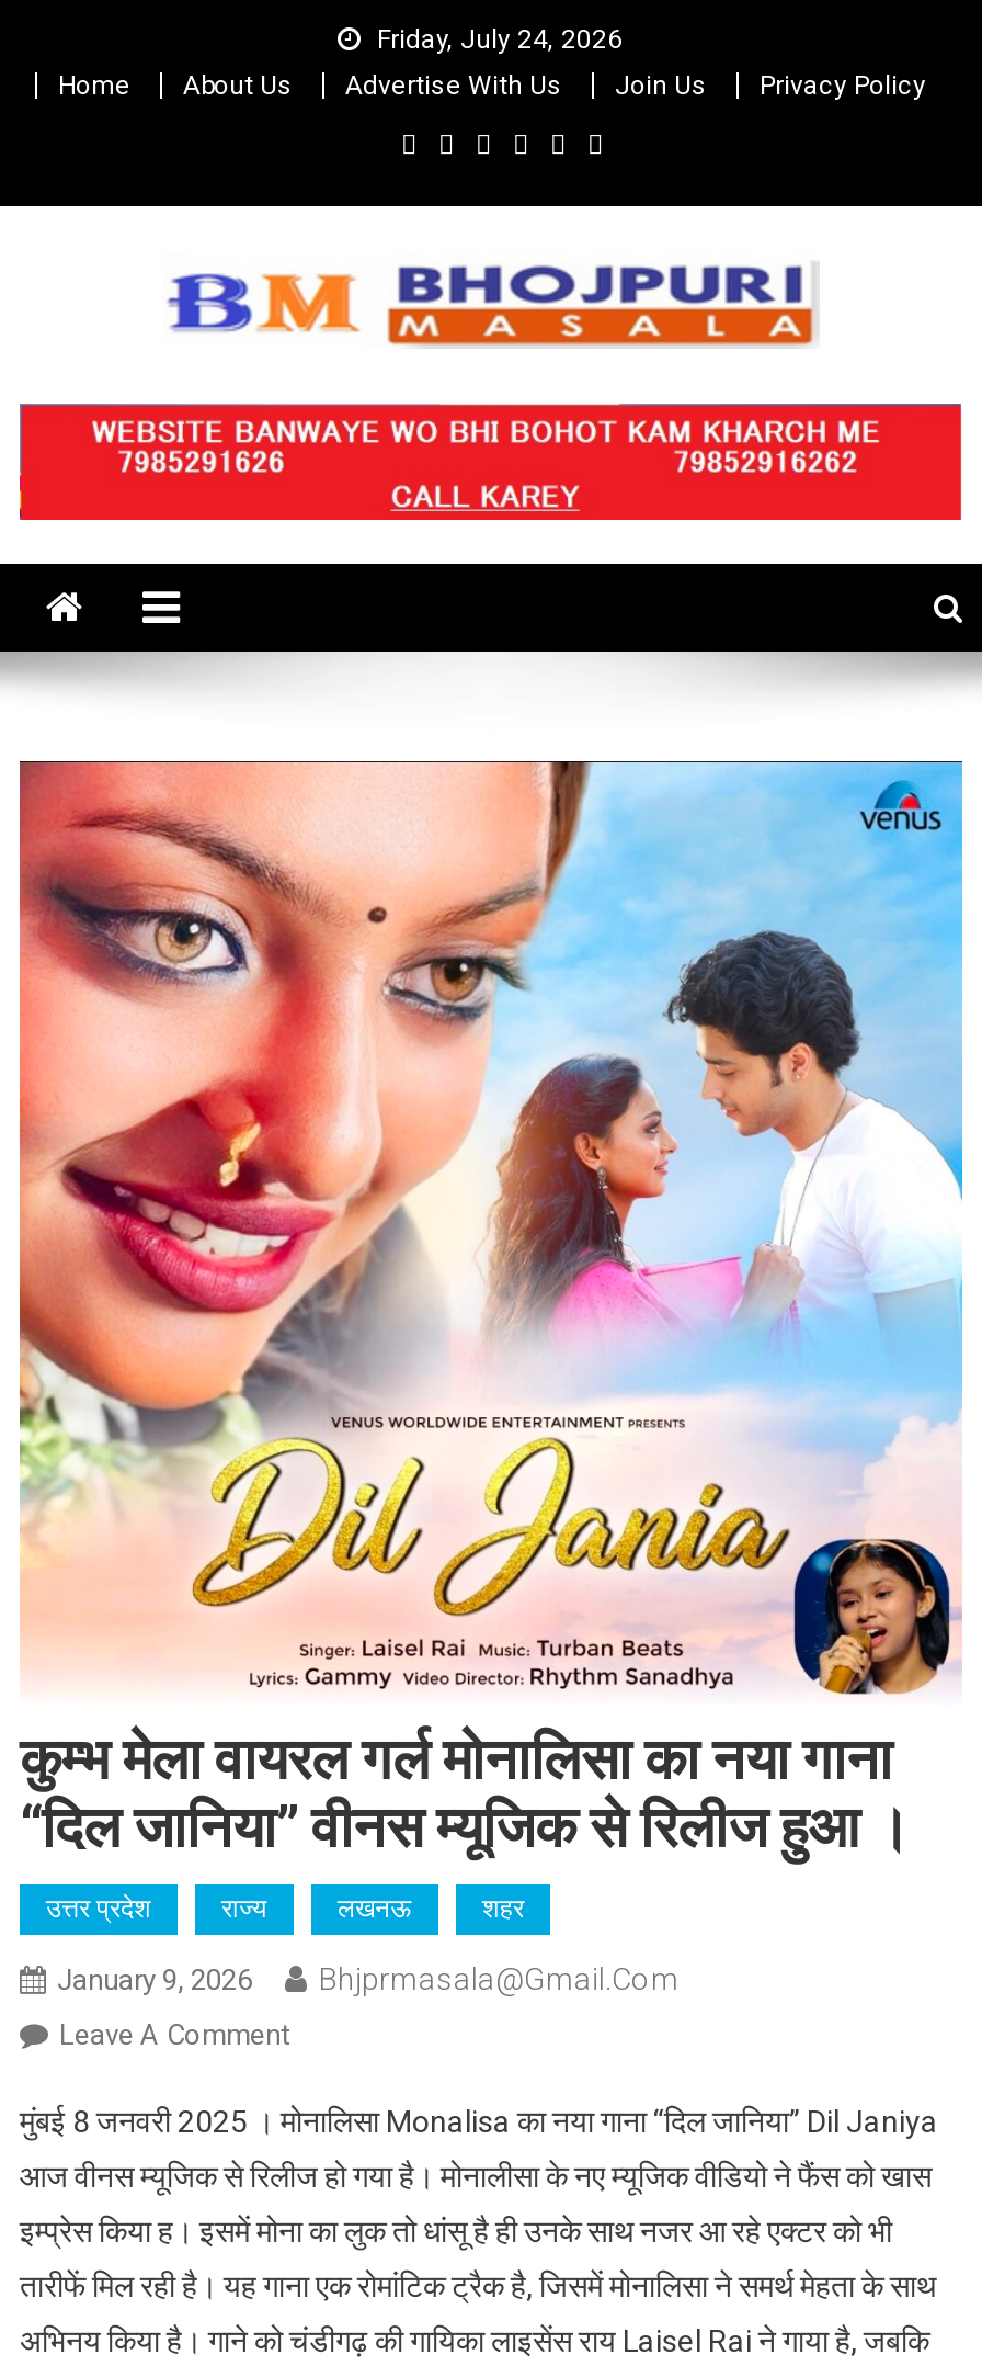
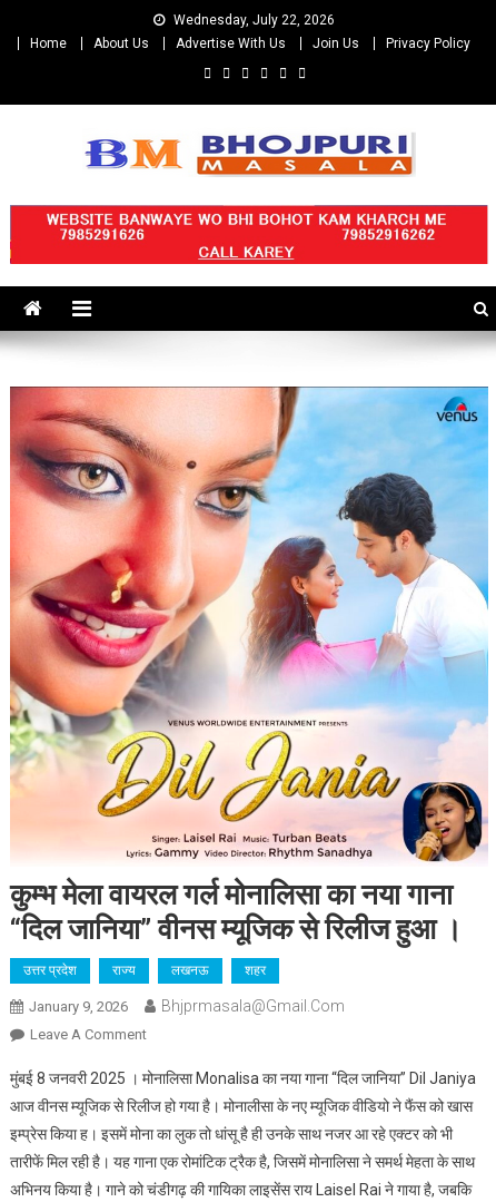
- Friday, July 24, 2026
+ Wednesday, July 22, 2026
